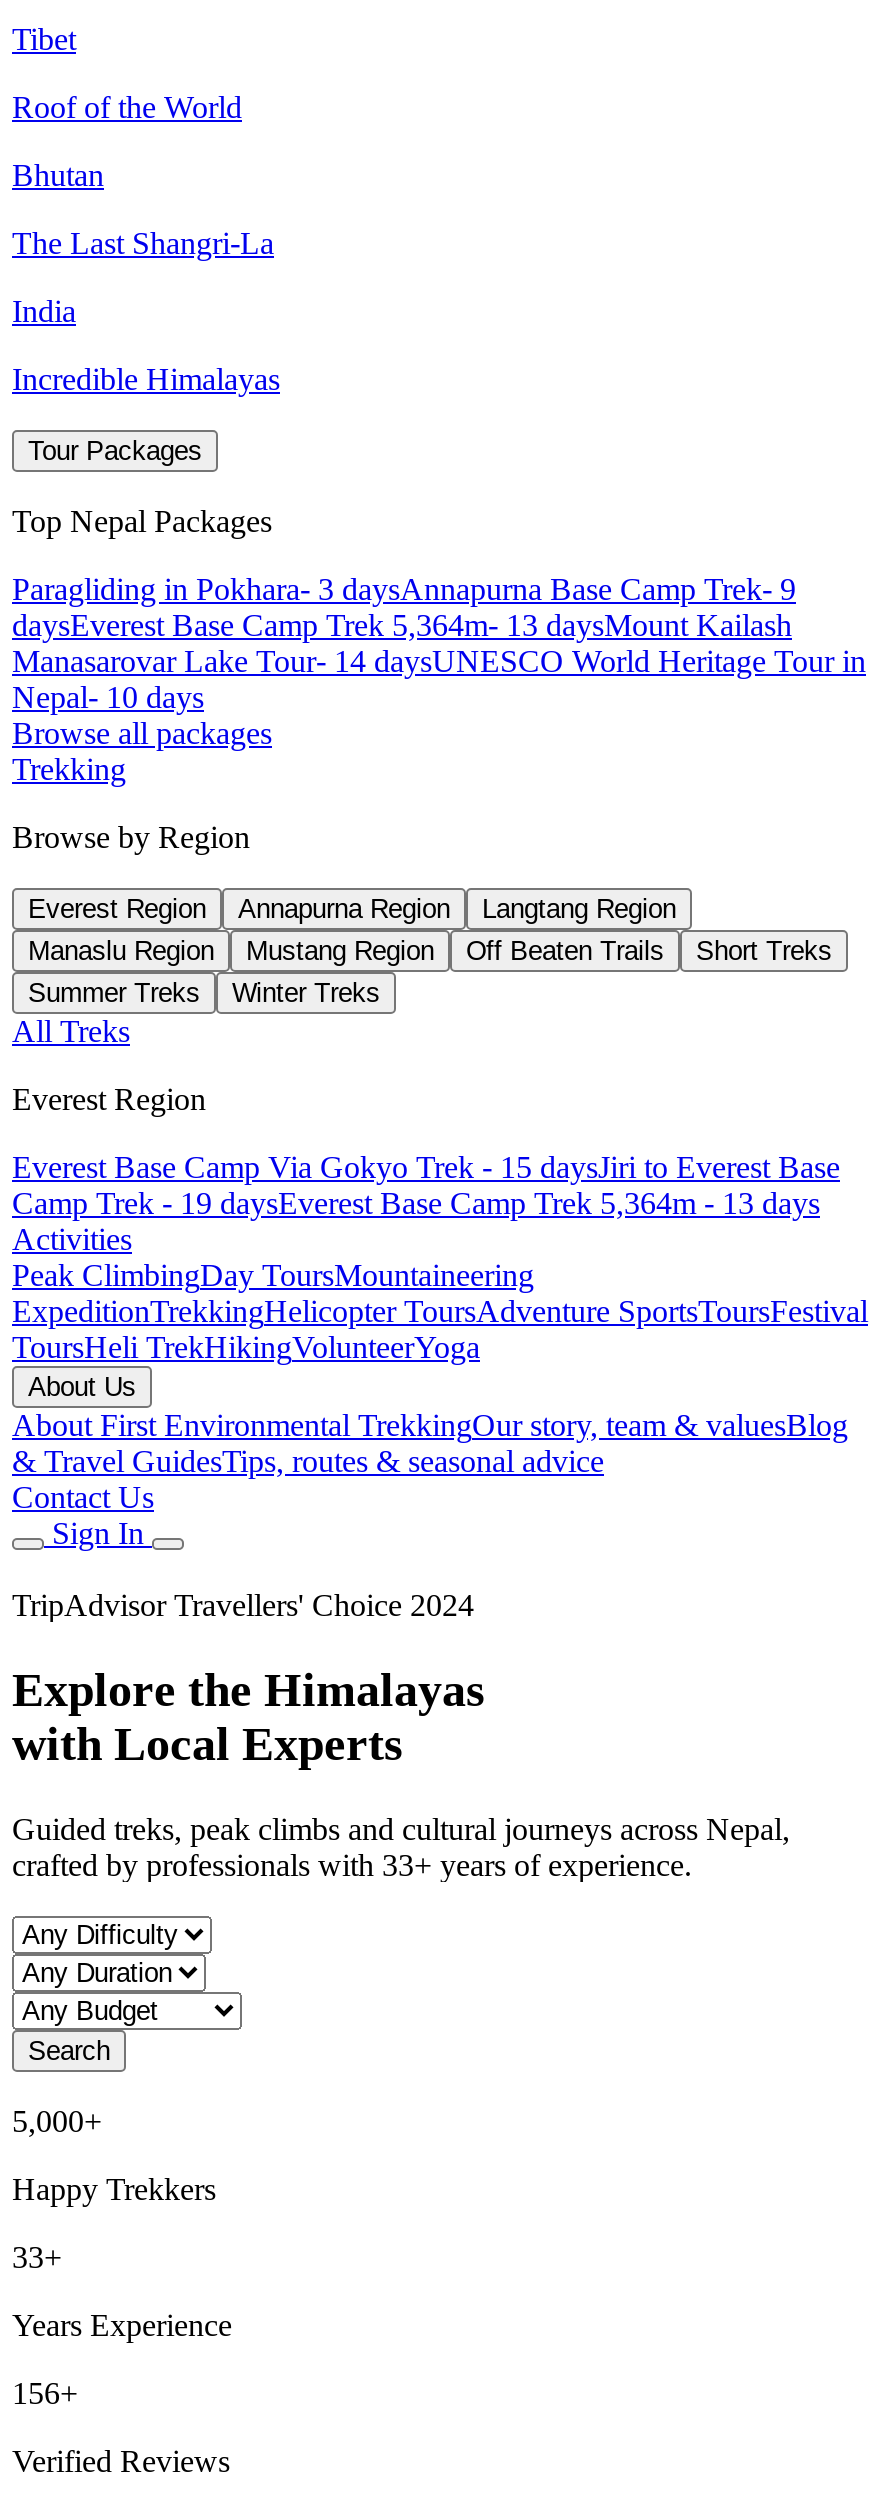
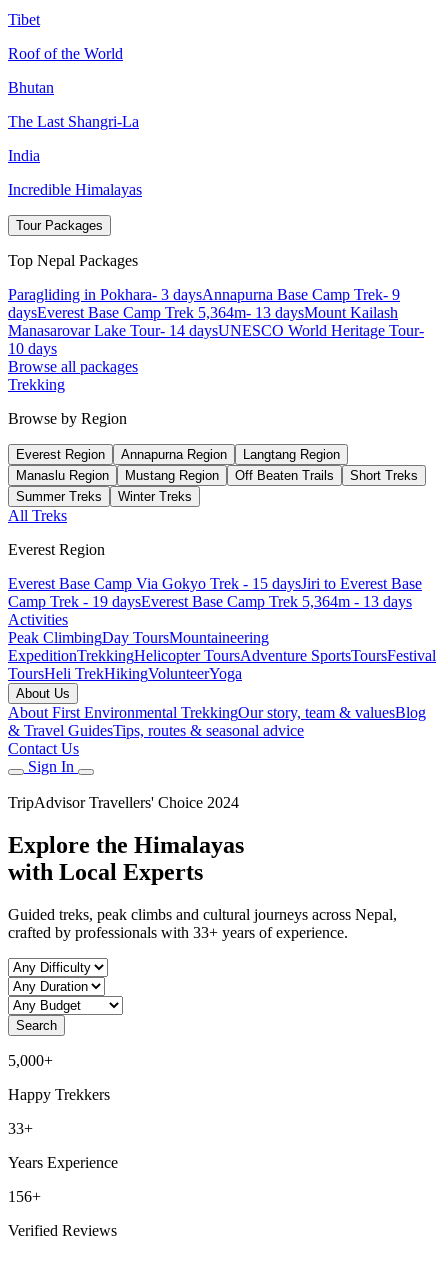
- Manasarovar Lake Tour- 14 daysUNESCO World Heritage Tour in
- Nepal- 10 days
+ Manasarovar Lake Tour- 14 daysUNESCO World Heritage Tour-
+ 10 days
